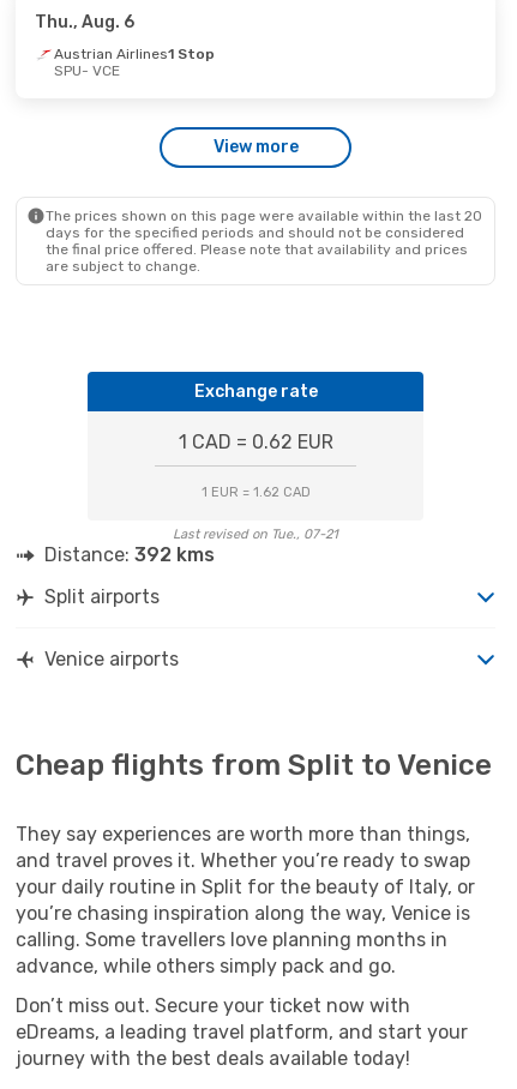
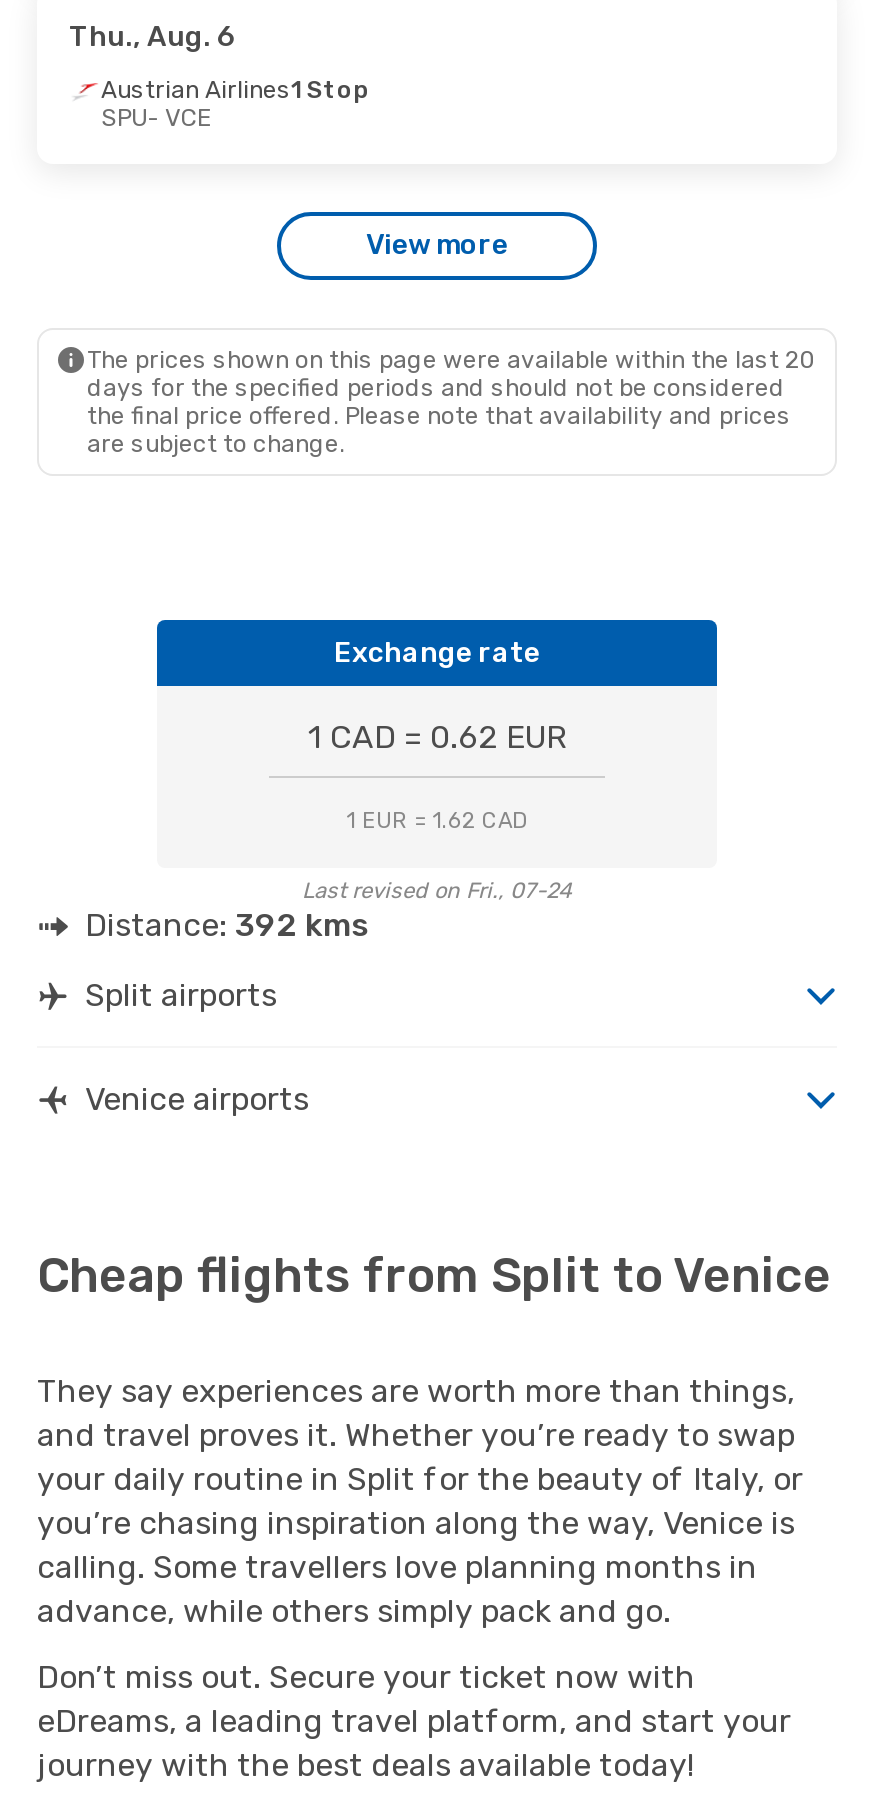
- Last revised on Tue., 07-21
+ Last revised on Fri., 07-24
